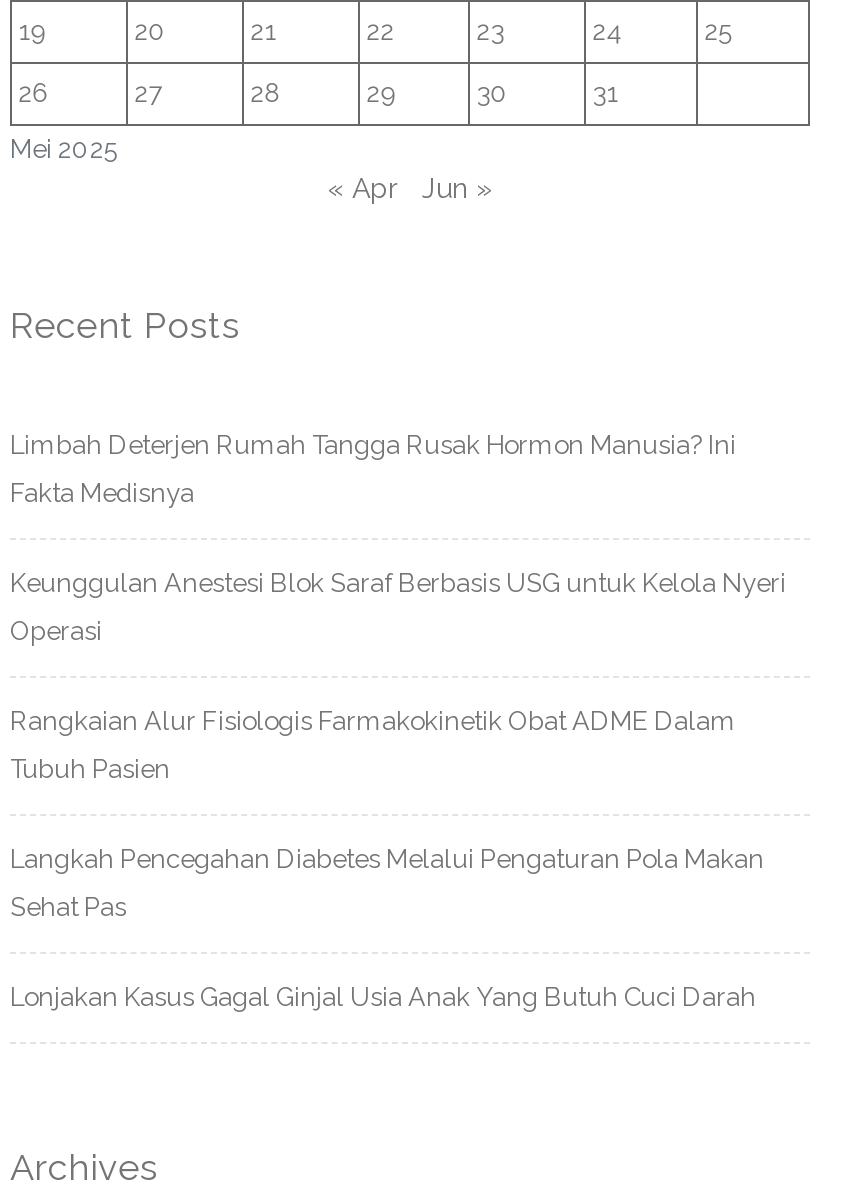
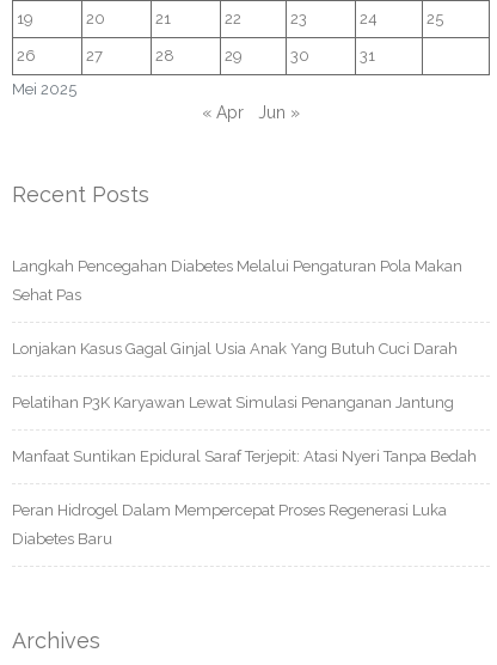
- Limbah Deterjen Rumah Tangga Rusak Hormon Manusia? Ini
- Fakta Medisnya
- Keunggulan Anestesi Blok Saraf Berbasis USG untuk Kelola Nyeri
- Operasi
- Rangkaian Alur Fisiologis Farmakokinetik Obat ADME Dalam
- Tubuh Pasien

moved up: Langkah Pencegahan Diabetes Melalui Pengaturan Pola Makan | Sehat Pas | Lonjakan Kasus Gagal Ginjal Usia Anak Yang Butuh Cuci Darah

+ Pelatihan P3K Karyawan Lewat Simulasi Penanganan Jantung
+ Manfaat Suntikan Epidural Saraf Terjepit: Atasi Nyeri Tanpa Bedah
+ Peran Hidrogel Dalam Mempercepat Proses Regenerasi Luka
+ Diabetes Baru
